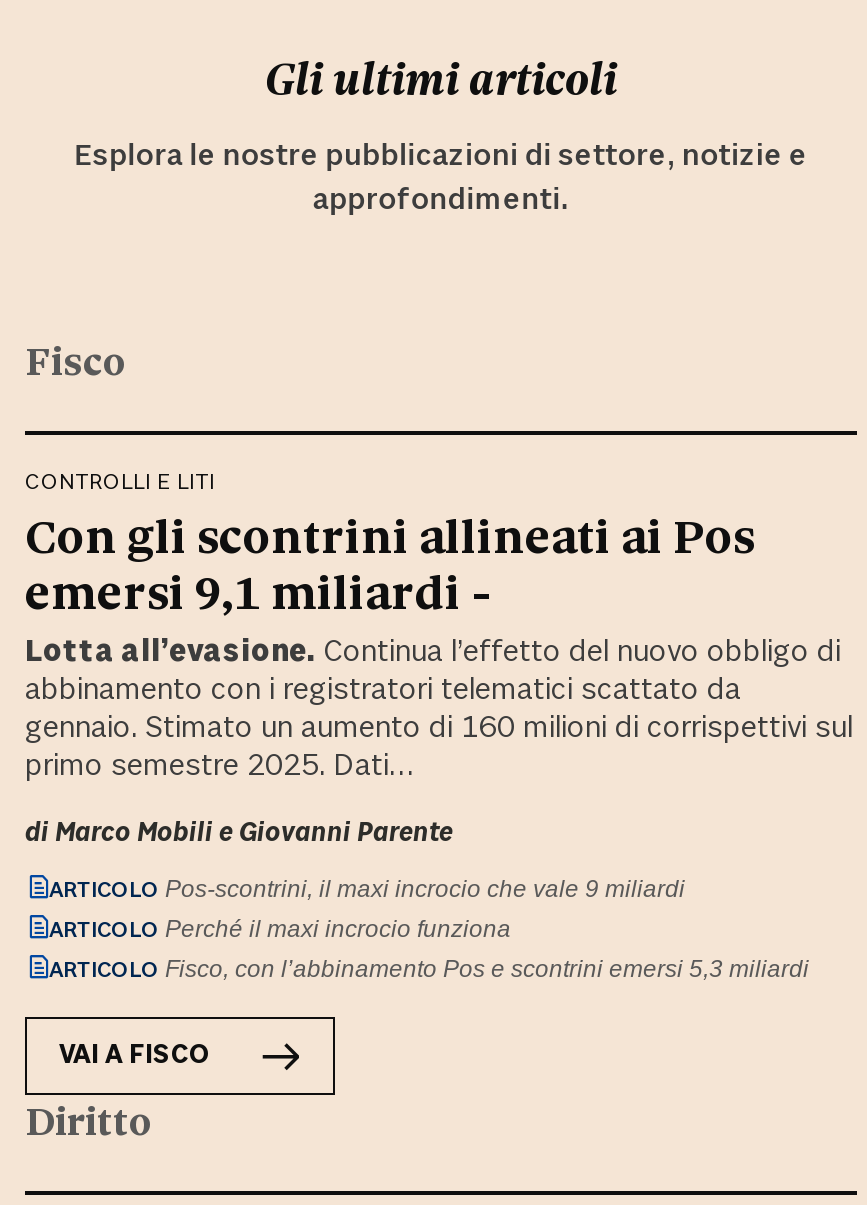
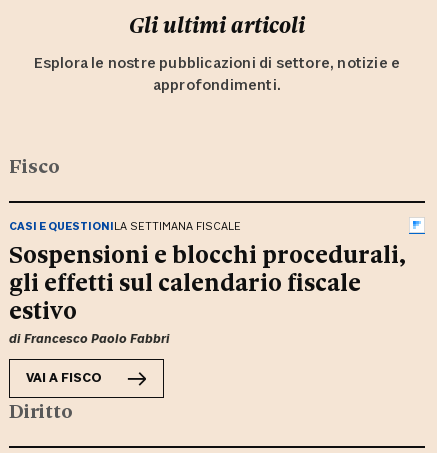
- CONTROLLI E LITI
- Con gli scontrini allineati ai Pos
- emersi 9,1 miliardi -
- Lotta all’evasione. Continua l’effetto del nuovo obbligo di
- abbinamento con i registratori telematici scattato da
- gennaio. Stimato un aumento di 160 milioni di corrispettivi sul
- primo semestre 2025. Dati…
- di Marco Mobili e Giovanni Parente
- ARTICOLO Pos-scontrini, il maxi incrocio che vale 9 miliardi
- ARTICOLO Perché il maxi incrocio funziona
- ARTICOLO Fisco, con l’abbinamento Pos e scontrini emersi 5,3 miliardi
+ CASI E QUESTIONILA SETTIMANA FISCALE
+ Sospensioni e blocchi procedurali,
+ gli effetti sul calendario fiscale
+ estivo
+ di Francesco Paolo Fabbri
